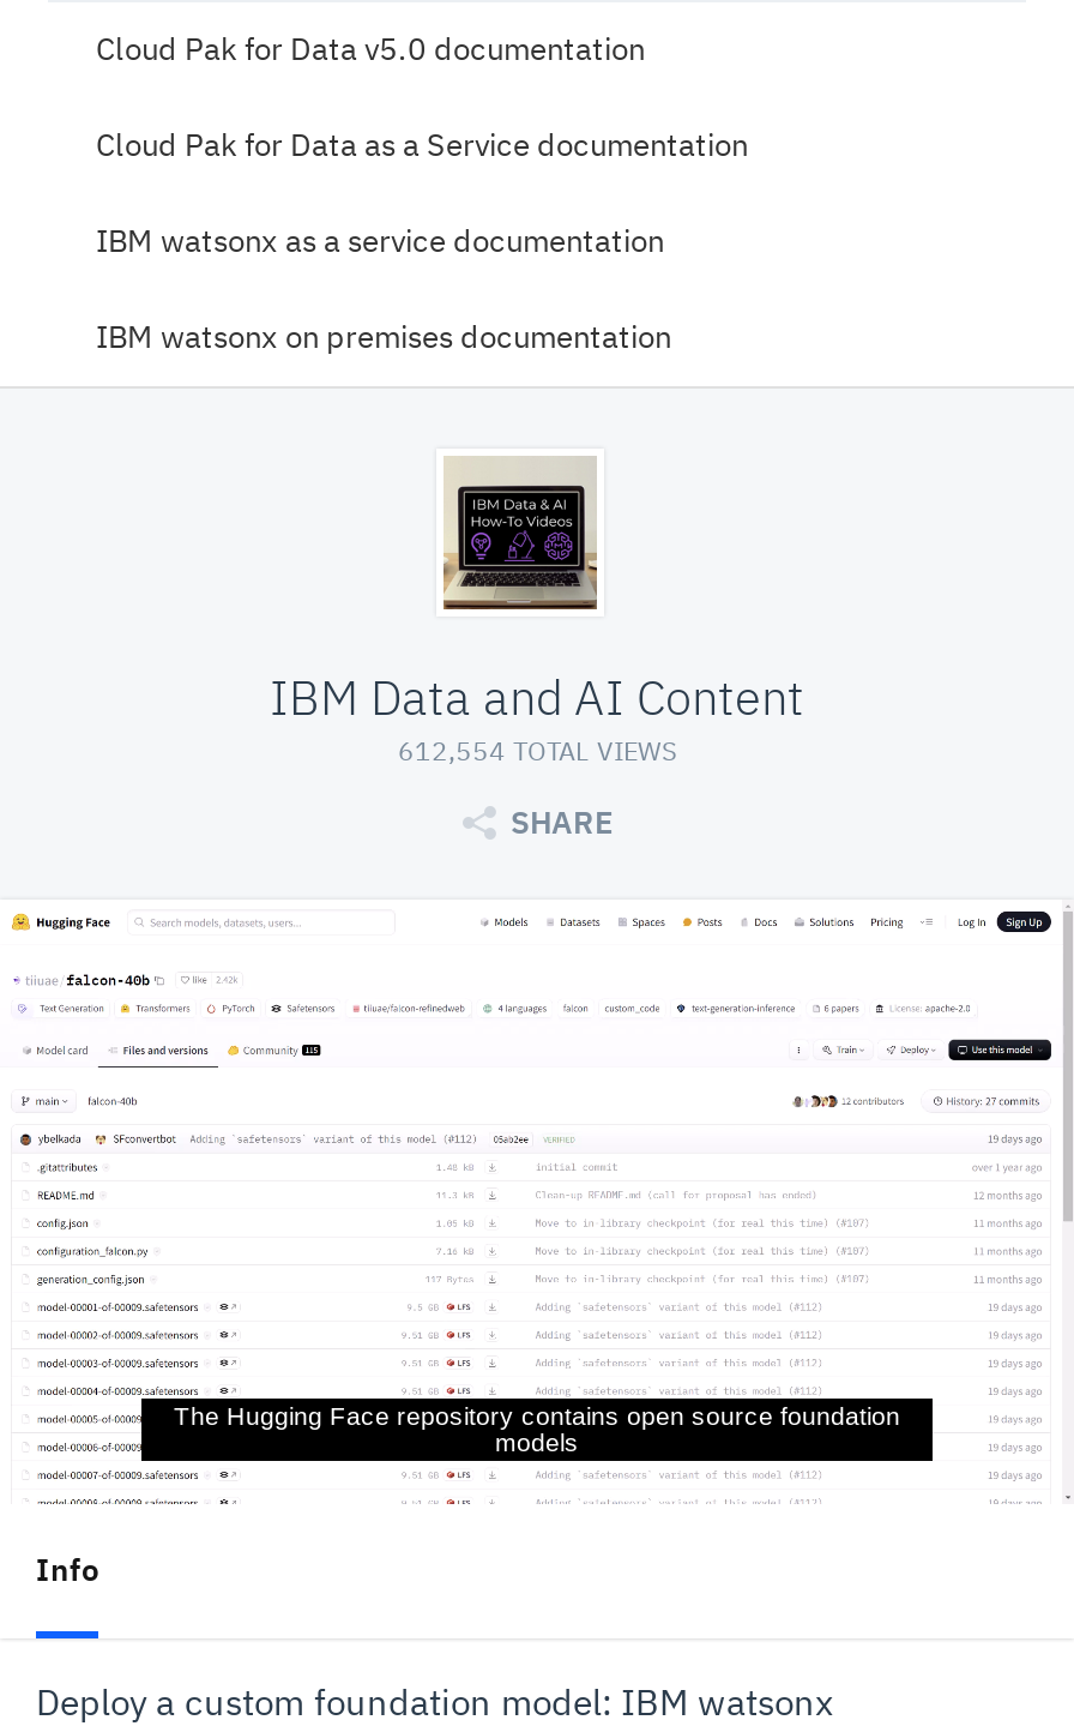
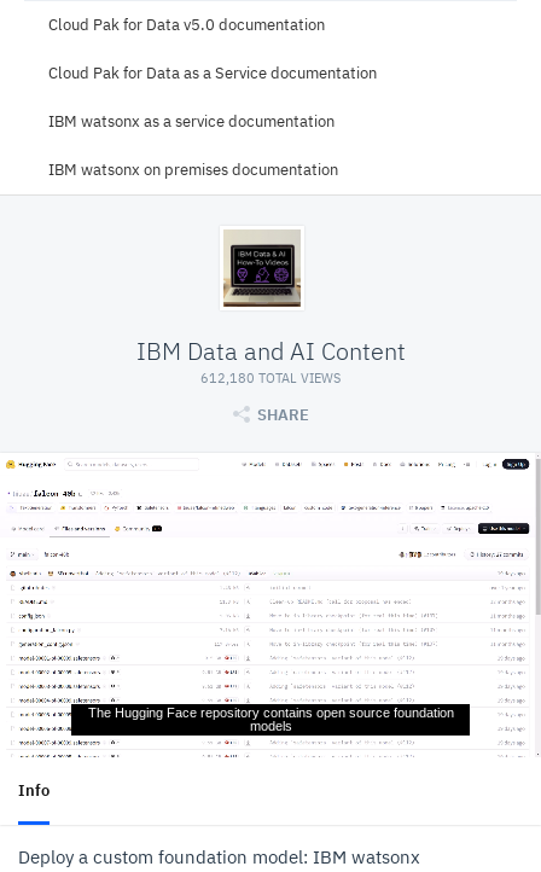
- 612,554 TOTAL VIEWS
+ 612,180 TOTAL VIEWS
